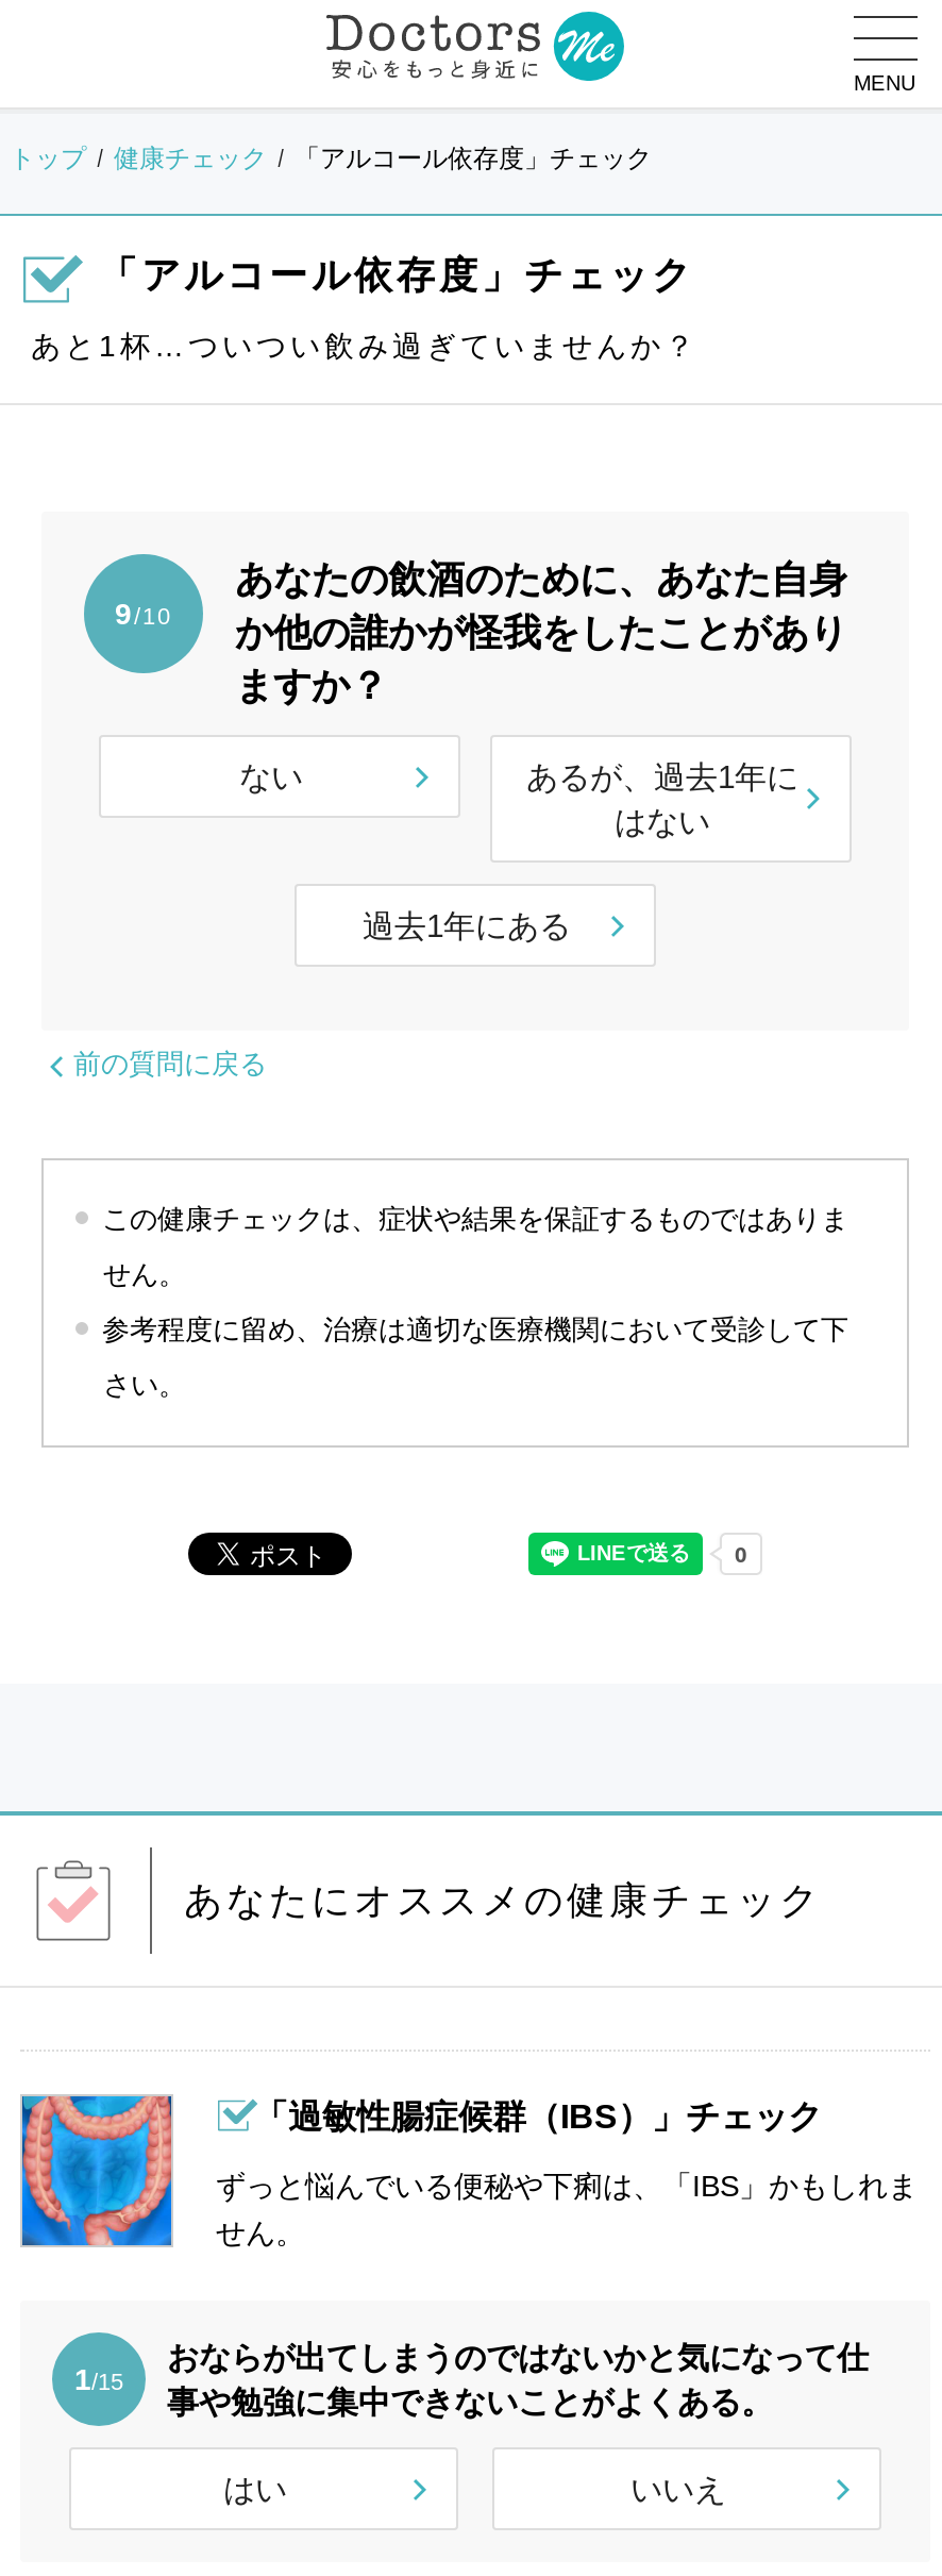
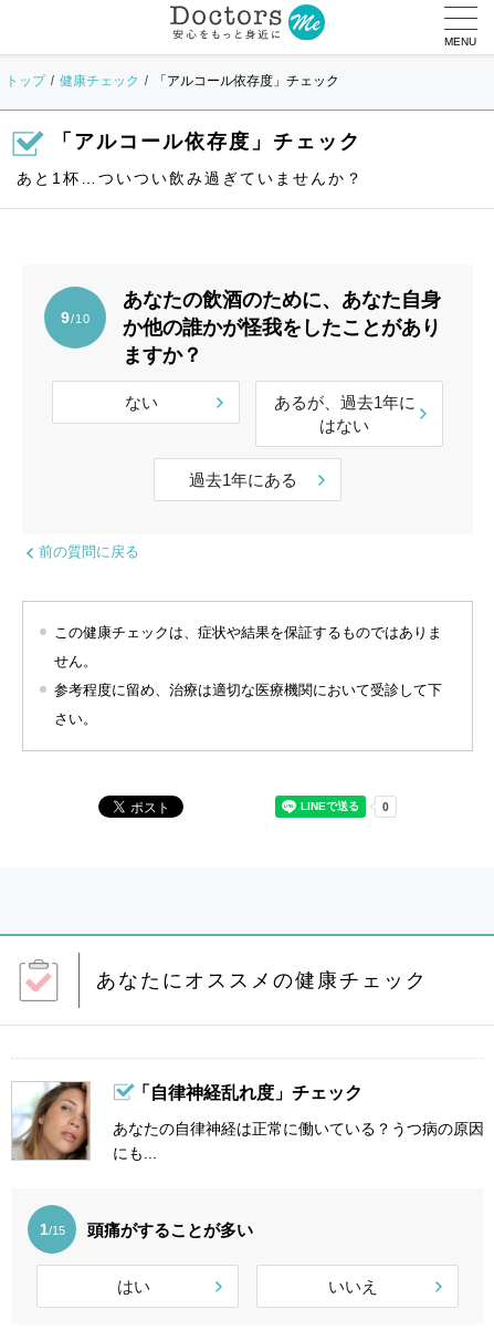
- [image]
- ずっと悩んでいる便秘や下痢は、「IBS」かもしれま
- せん。
+ [image]
+ あなたの自律神経は正常に働いている？うつ病の原因
+ にも...

- 「過敏性腸症候群（IBS）」チェック
+ 「自律神経乱れ度」チェック

- おならが出てしまうのではないかと気になって仕
- 事や勉強に集中できないことがよくある。
+ 頭痛がすることが多い
